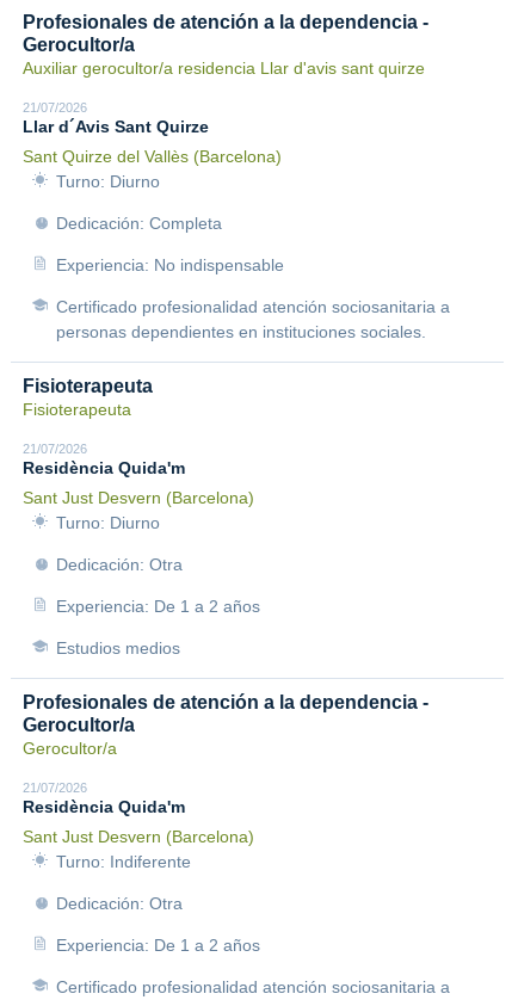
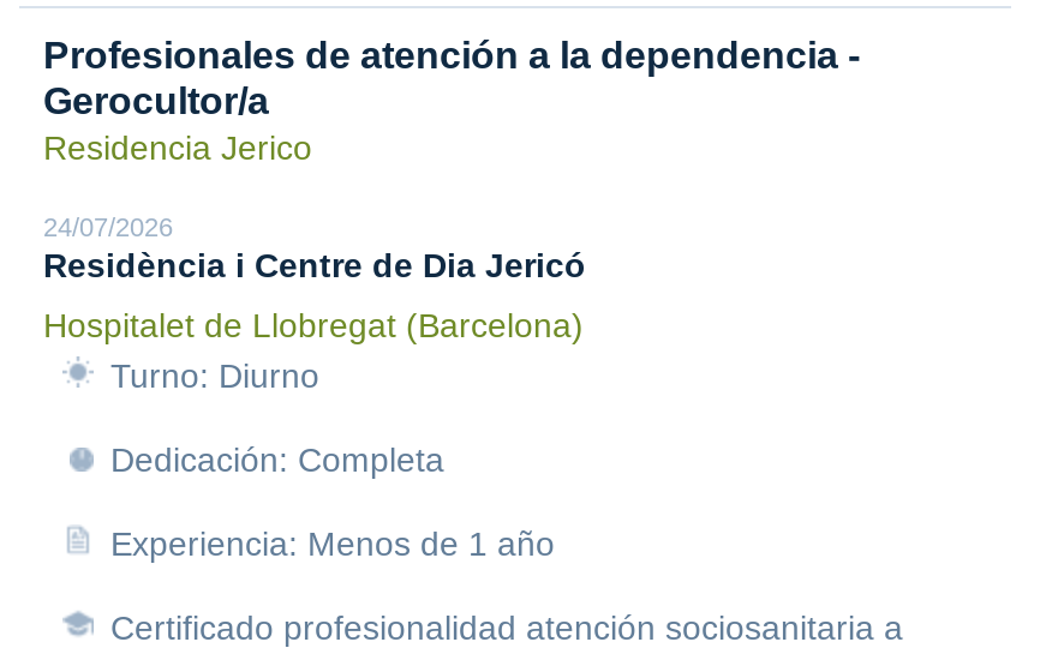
- Auxiliar gerocultor/a residencia Llar d'avis sant quirze
+ Residencia Jerico

- 21/07/2026
- Llar d´Avis Sant Quirze
+ 24/07/2026
+ Residència i Centre de Dia Jericó

- Sant Quirze del Vallès (Barcelona)
+ Hospitalet de Llobregat (Barcelona)

- Experiencia: No indispensable
- Certificado profesionalidad atención sociosanitaria a
- personas dependientes en instituciones sociales.
- Fisioterapeuta
- Fisioterapeuta
- 21/07/2026
- Residència Quida'm
- Sant Just Desvern (Barcelona)
- Turno: Diurno
- Dedicación: Otra
- Experiencia: De 1 a 2 años
- Estudios medios
- Profesionales de atención a la dependencia -
- Gerocultor/a
- Gerocultor/a
- 21/07/2026
- Residència Quida'm
- Sant Just Desvern (Barcelona)
- Turno: Indiferente
- Dedicación: Otra
- Experiencia: De 1 a 2 años
+ Experiencia: Menos de 1 año
